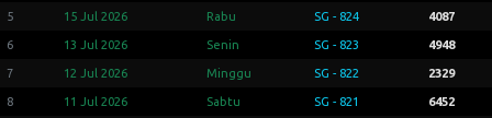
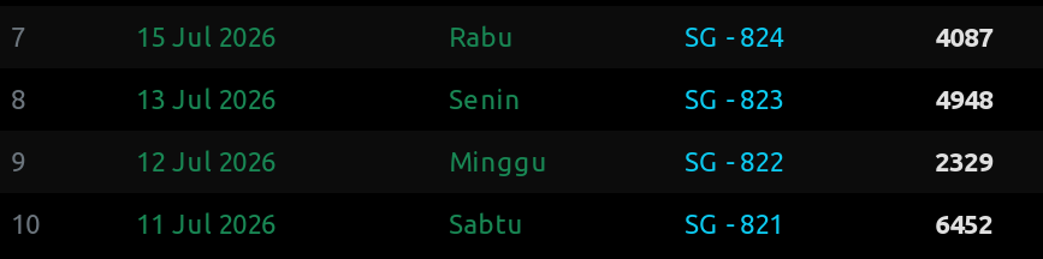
- 5
+ 7

- 6
+ 8

- 7
+ 9

- 8
+ 10
